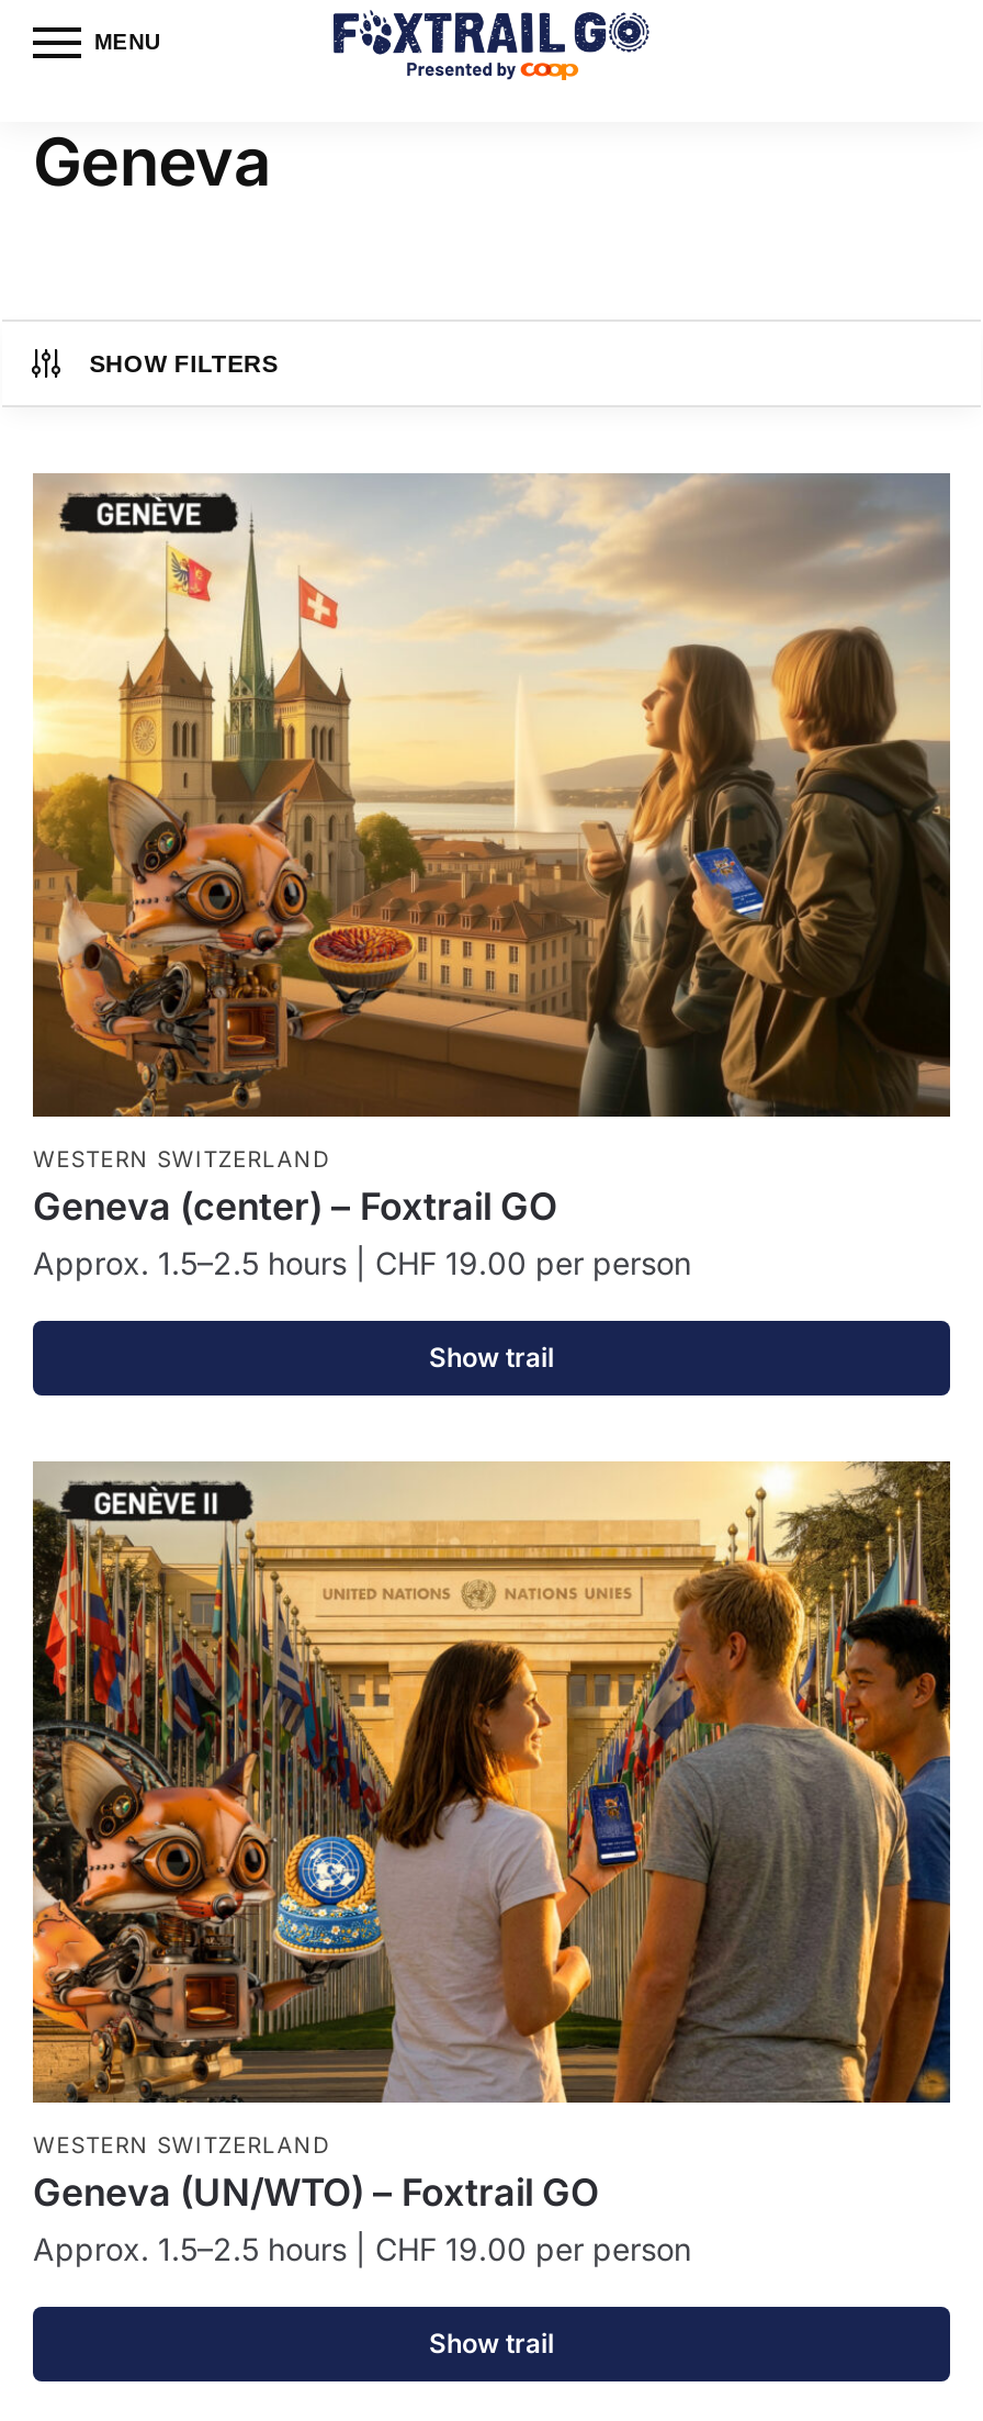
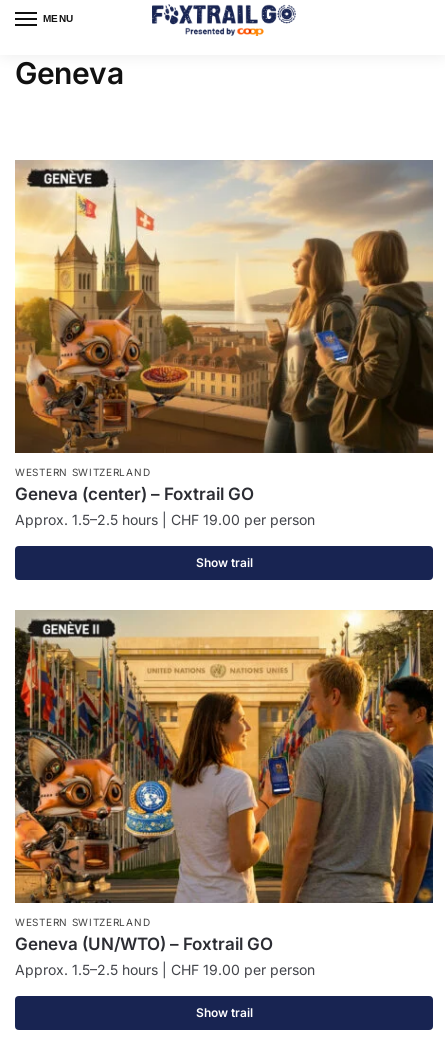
- SHOW FILTERS
